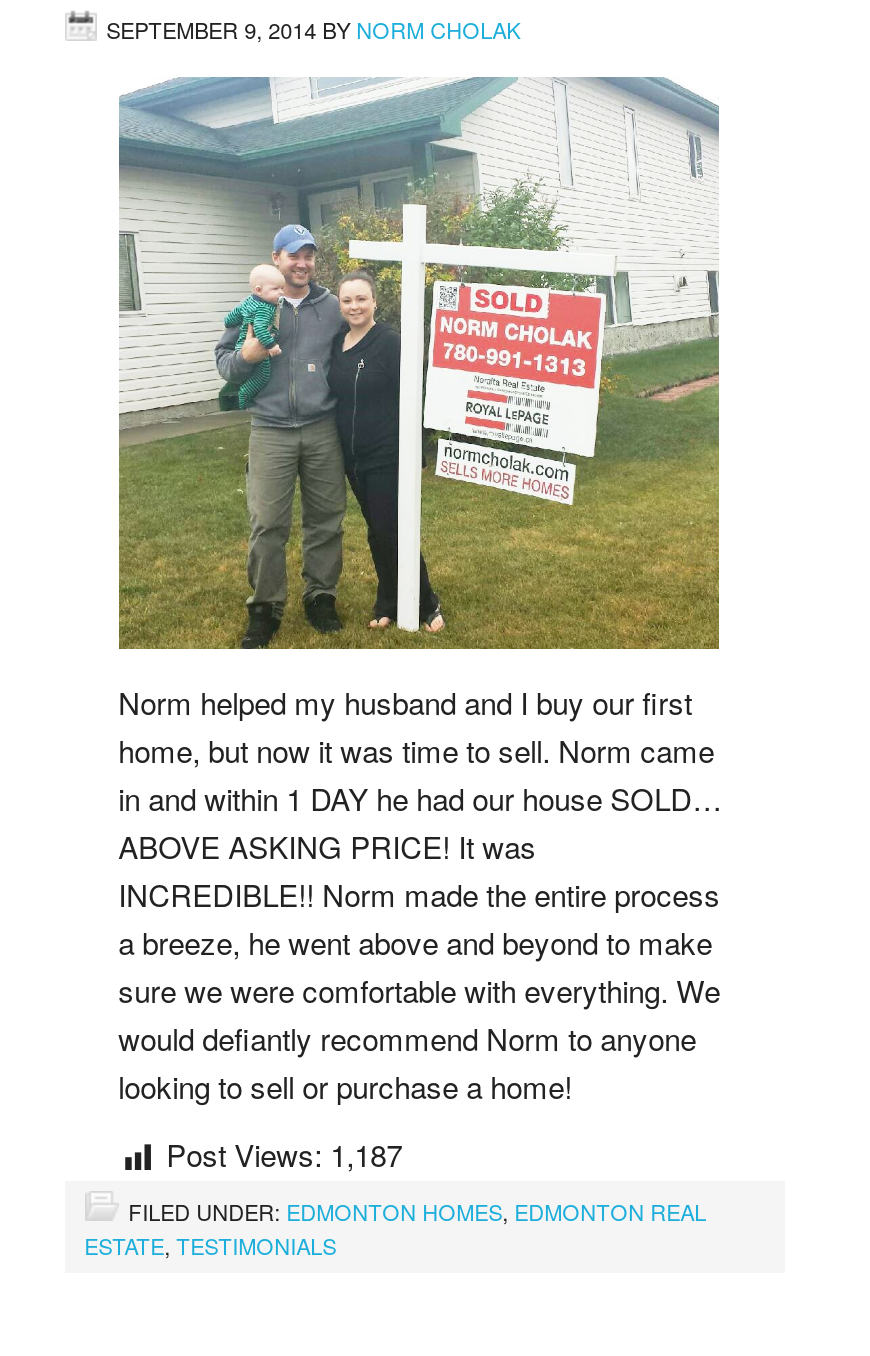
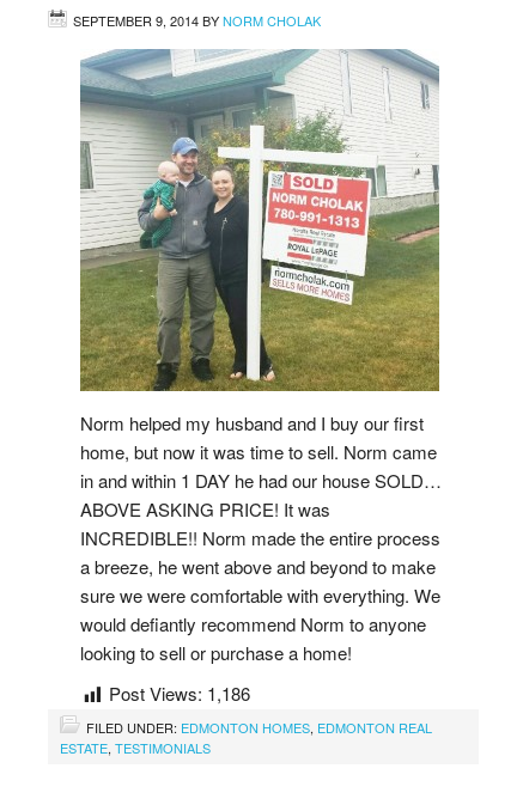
- Post Views: 1,187
+ Post Views: 1,186
